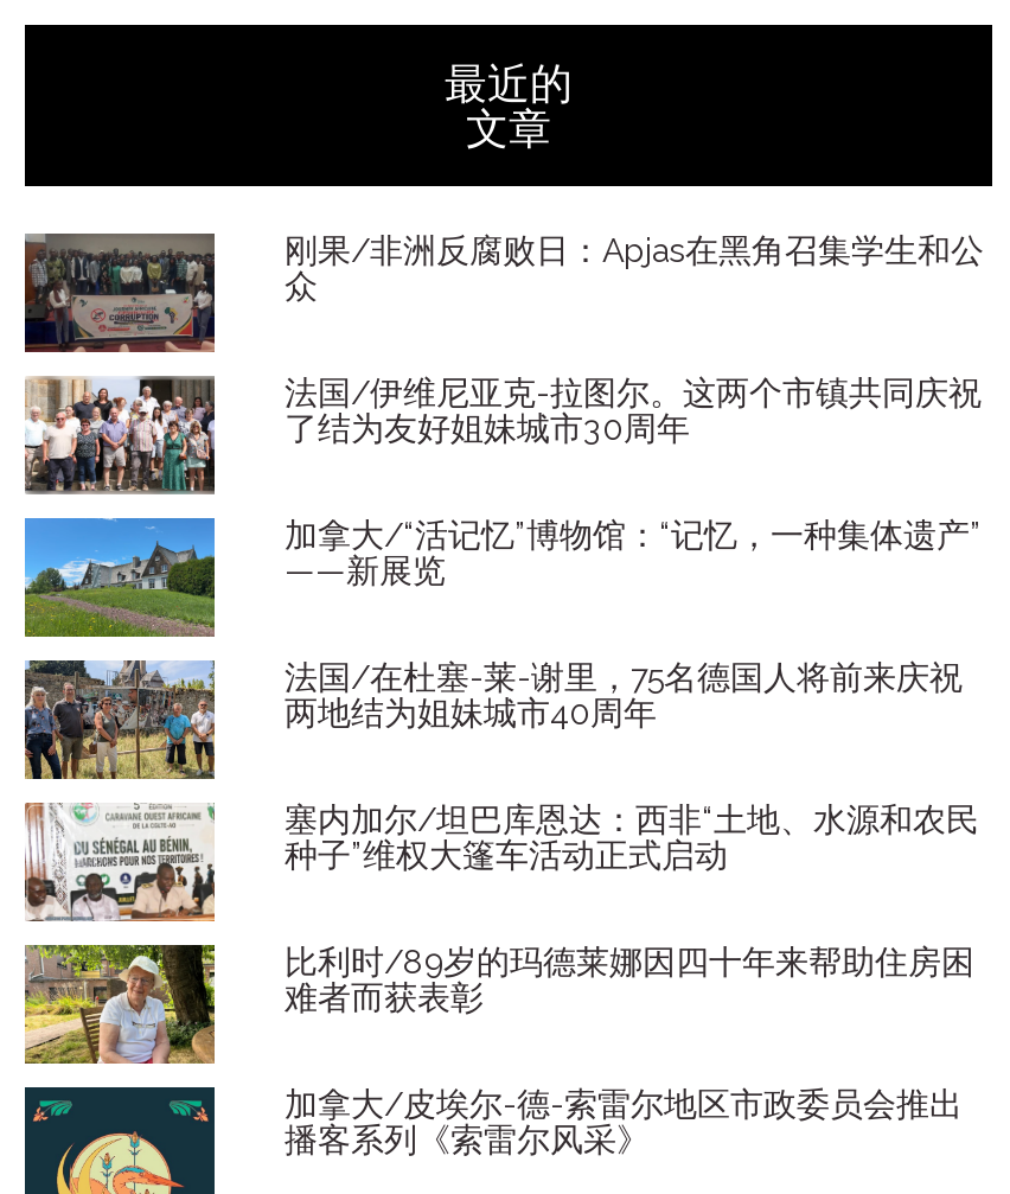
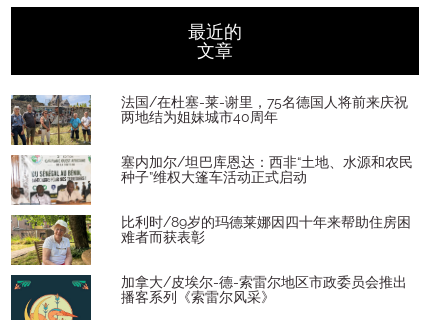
- [image]
- 刚果/非洲反腐败日：Apjas在黑角召集学生和公
- 众
- 法国/伊维尼亚克-拉图尔。这两个市镇共同庆祝
- 了结为友好姐妹城市30周年
- 加拿大/“活记忆”博物馆：“记忆，一种集体遗产”
- ——新展览

- [image]

- [image]
